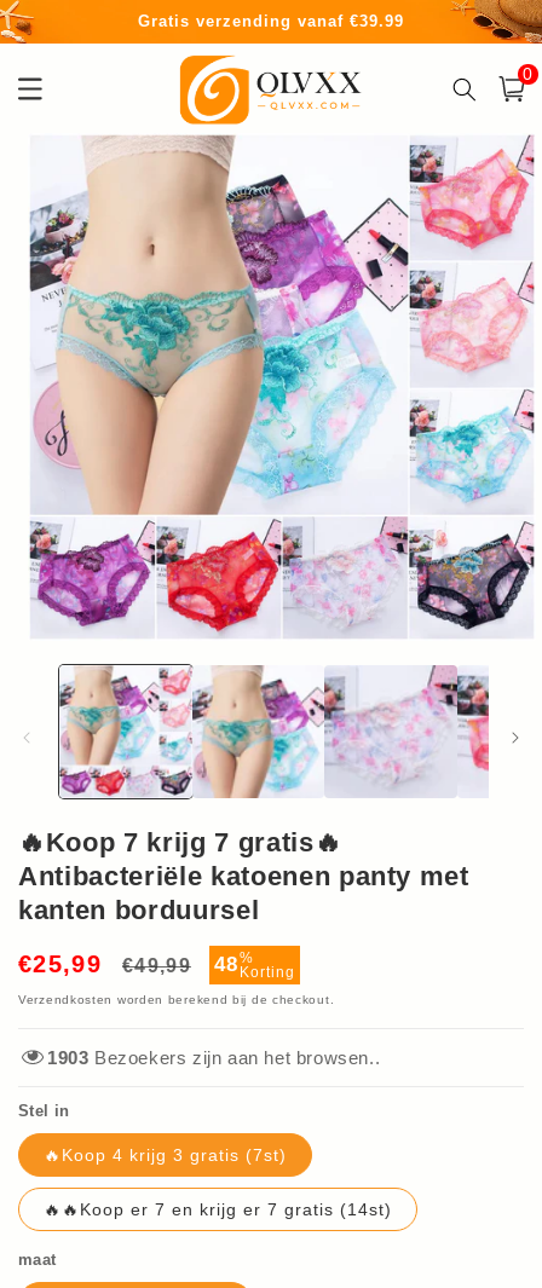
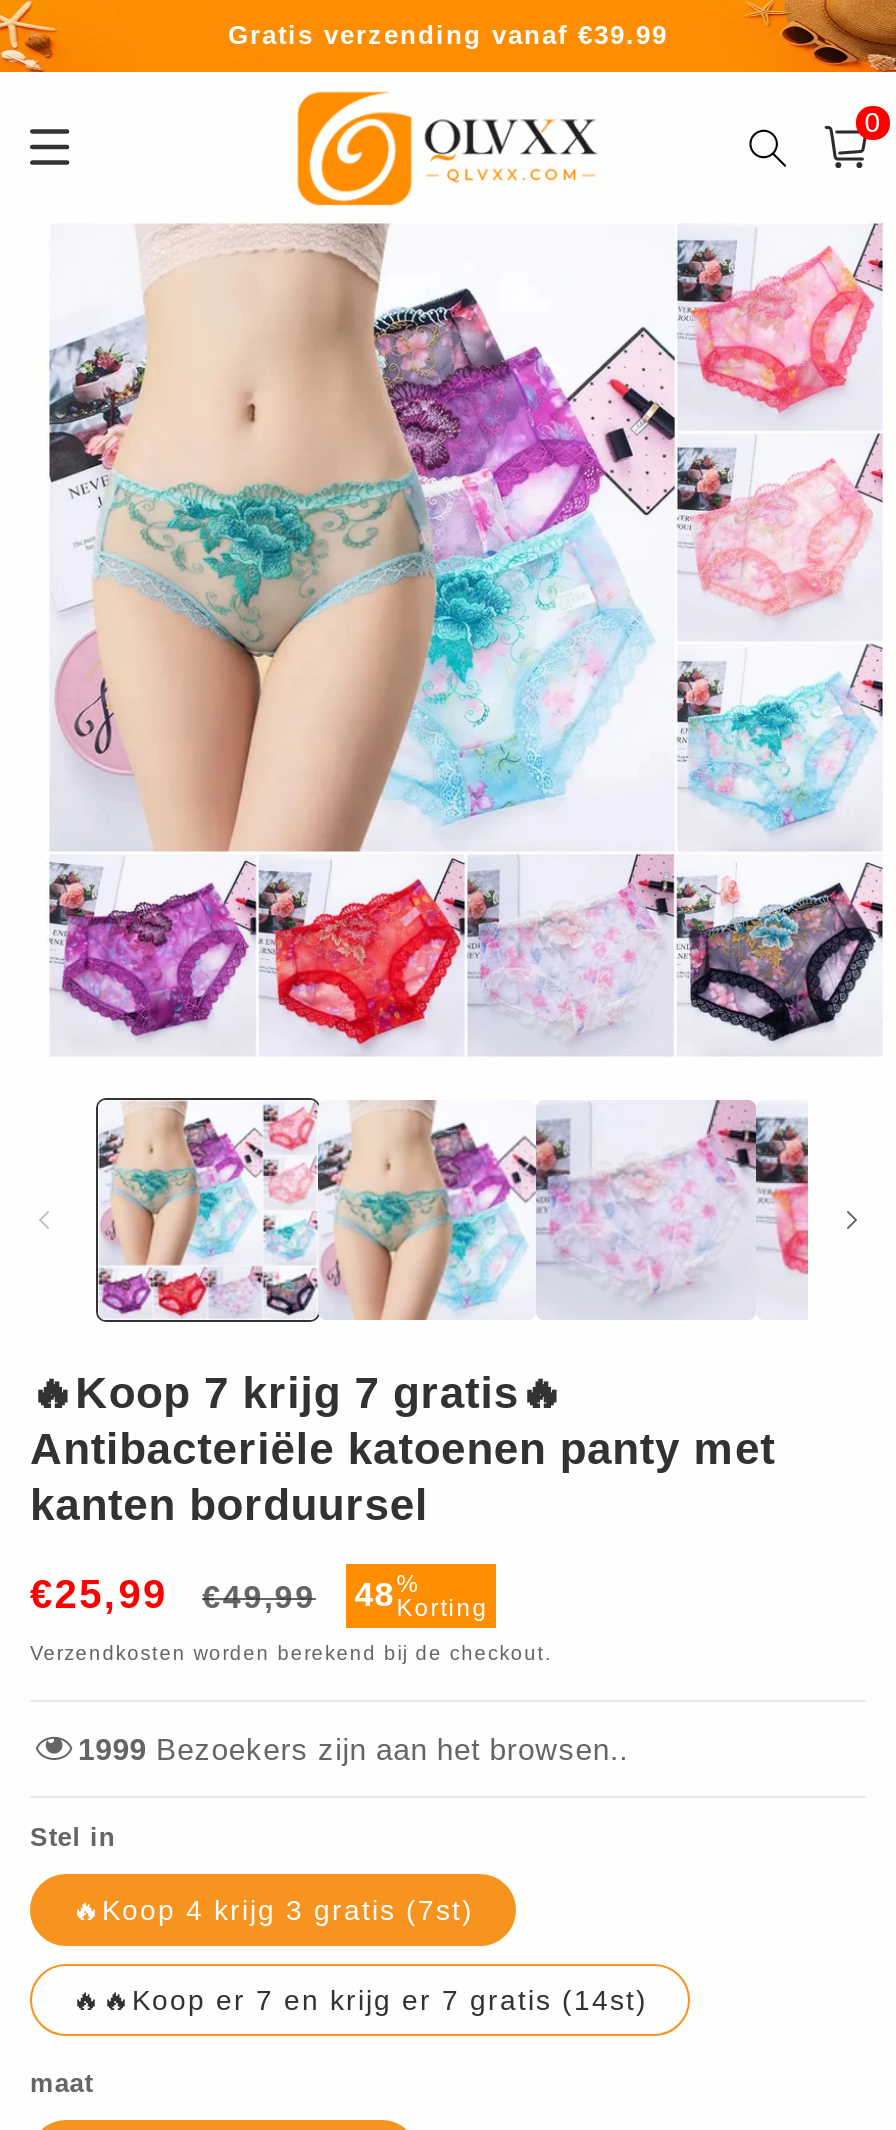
- 1903 Bezoekers zijn aan het browsen..
+ 1999 Bezoekers zijn aan het browsen..
